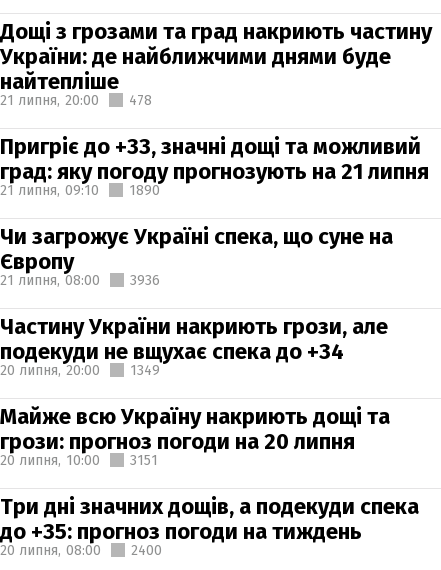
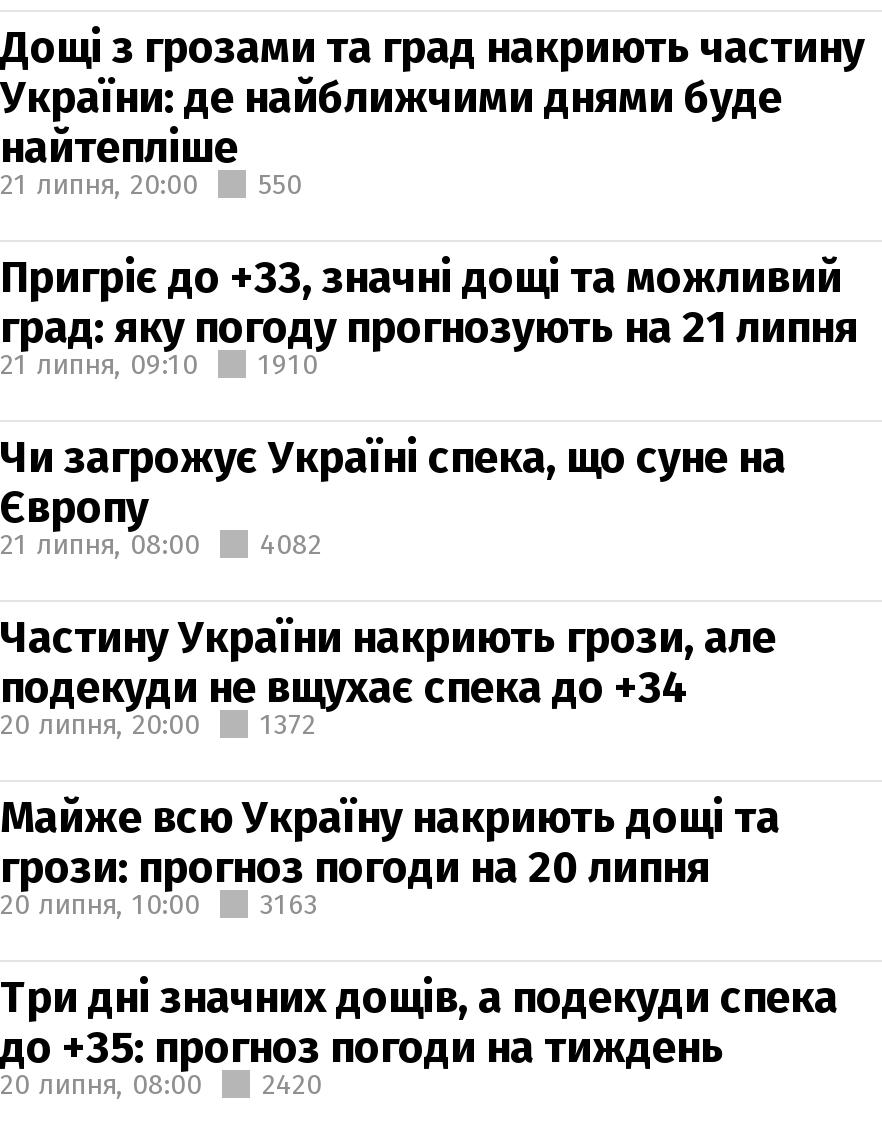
- 21 липня, 20:00 478
+ 21 липня, 20:00 550

- 1890
+ 1910

- 21 липня, 08:00 3936
+ 21 липня, 08:00 4082

- 20 липня, 20:00 1349
+ 20 липня, 20:00 1372

- 20 липня, 10:00 3151
+ 20 липня, 10:00 3163

- 20 липня, 08:00 2400
+ 20 липня, 08:00 2420
